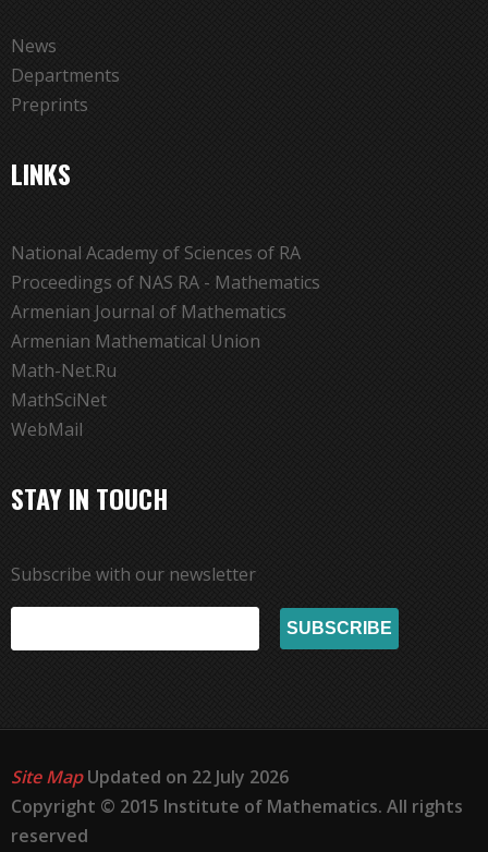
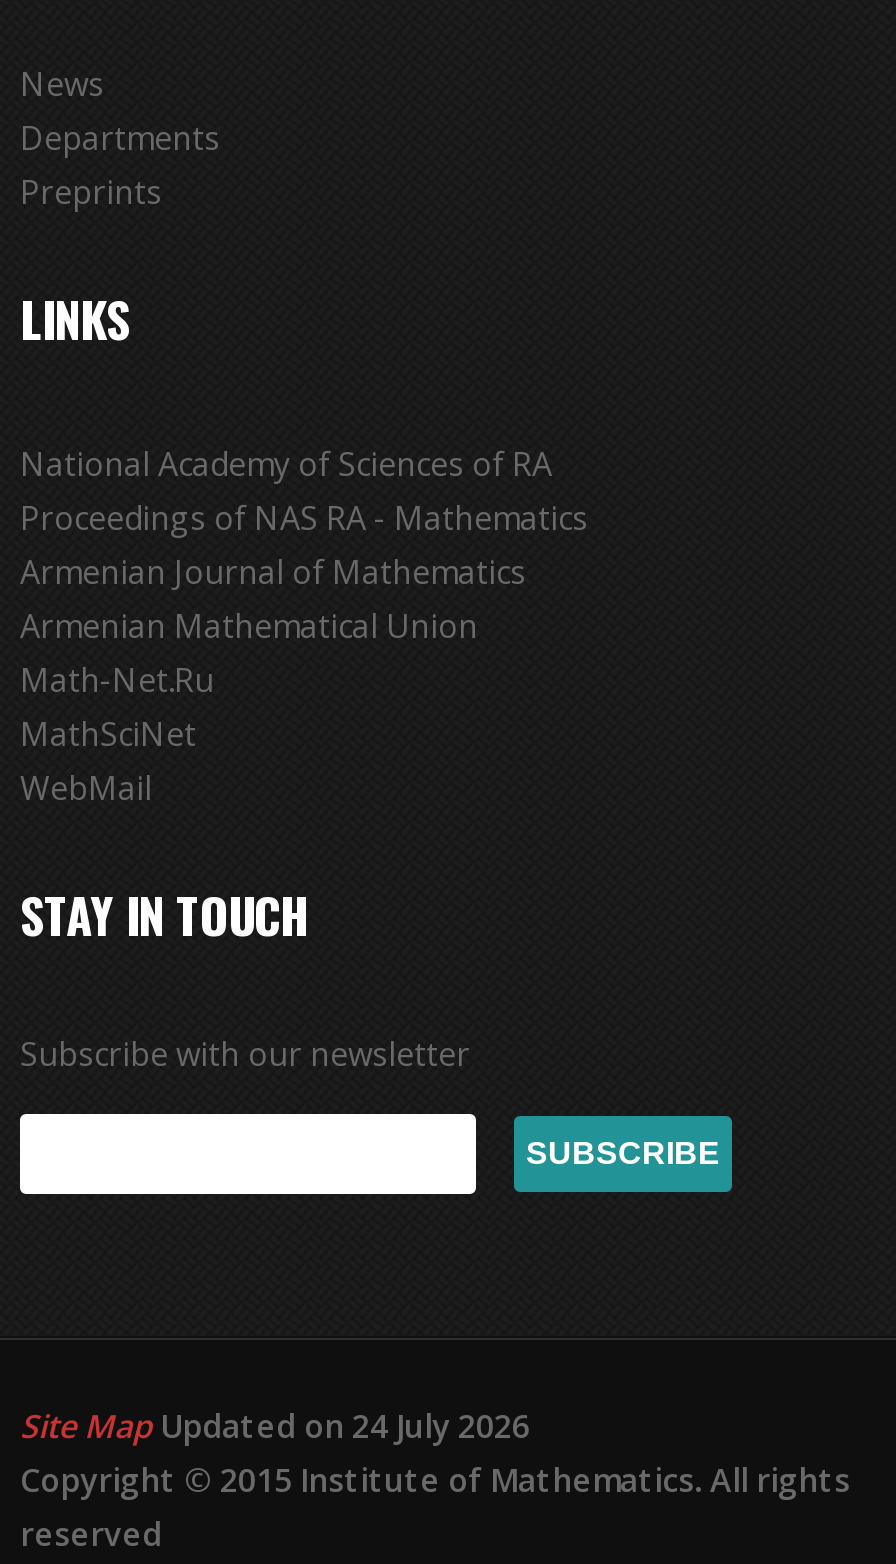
- Site Map Updated on 22 July 2026
+ Site Map Updated on 24 July 2026
